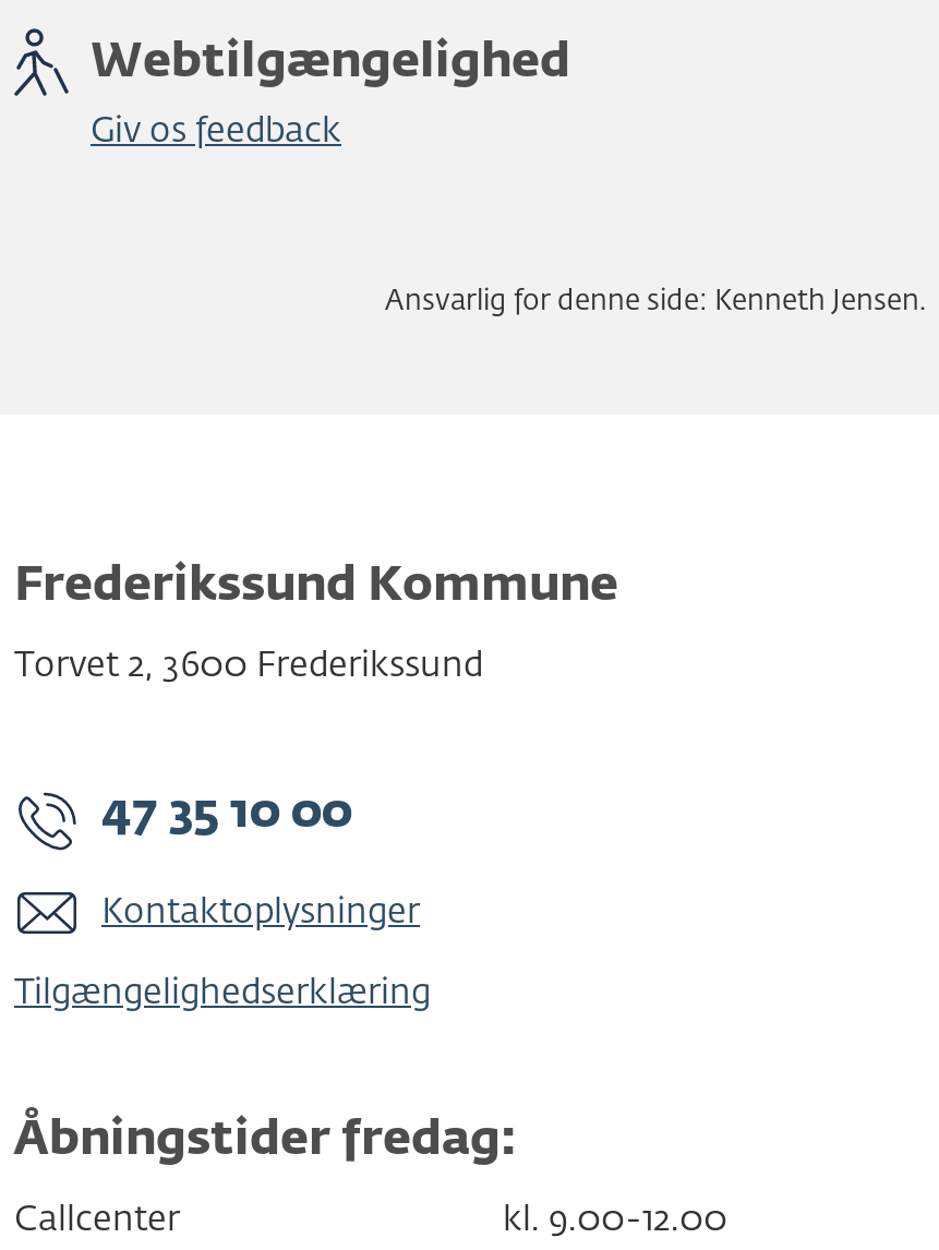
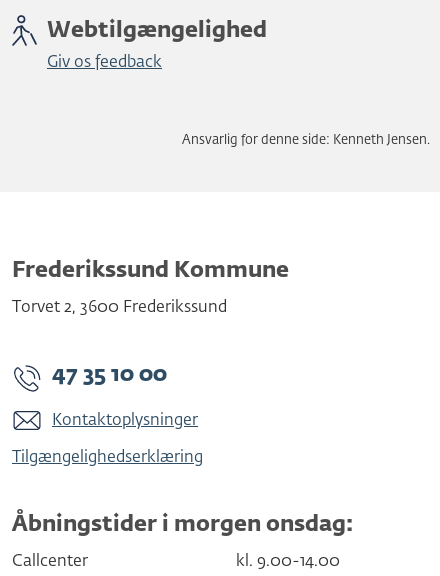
- Åbningstider fredag:
+ Åbningstider i morgen onsdag:

- kl. 9.00-12.00
+ kl. 9.00-14.00
